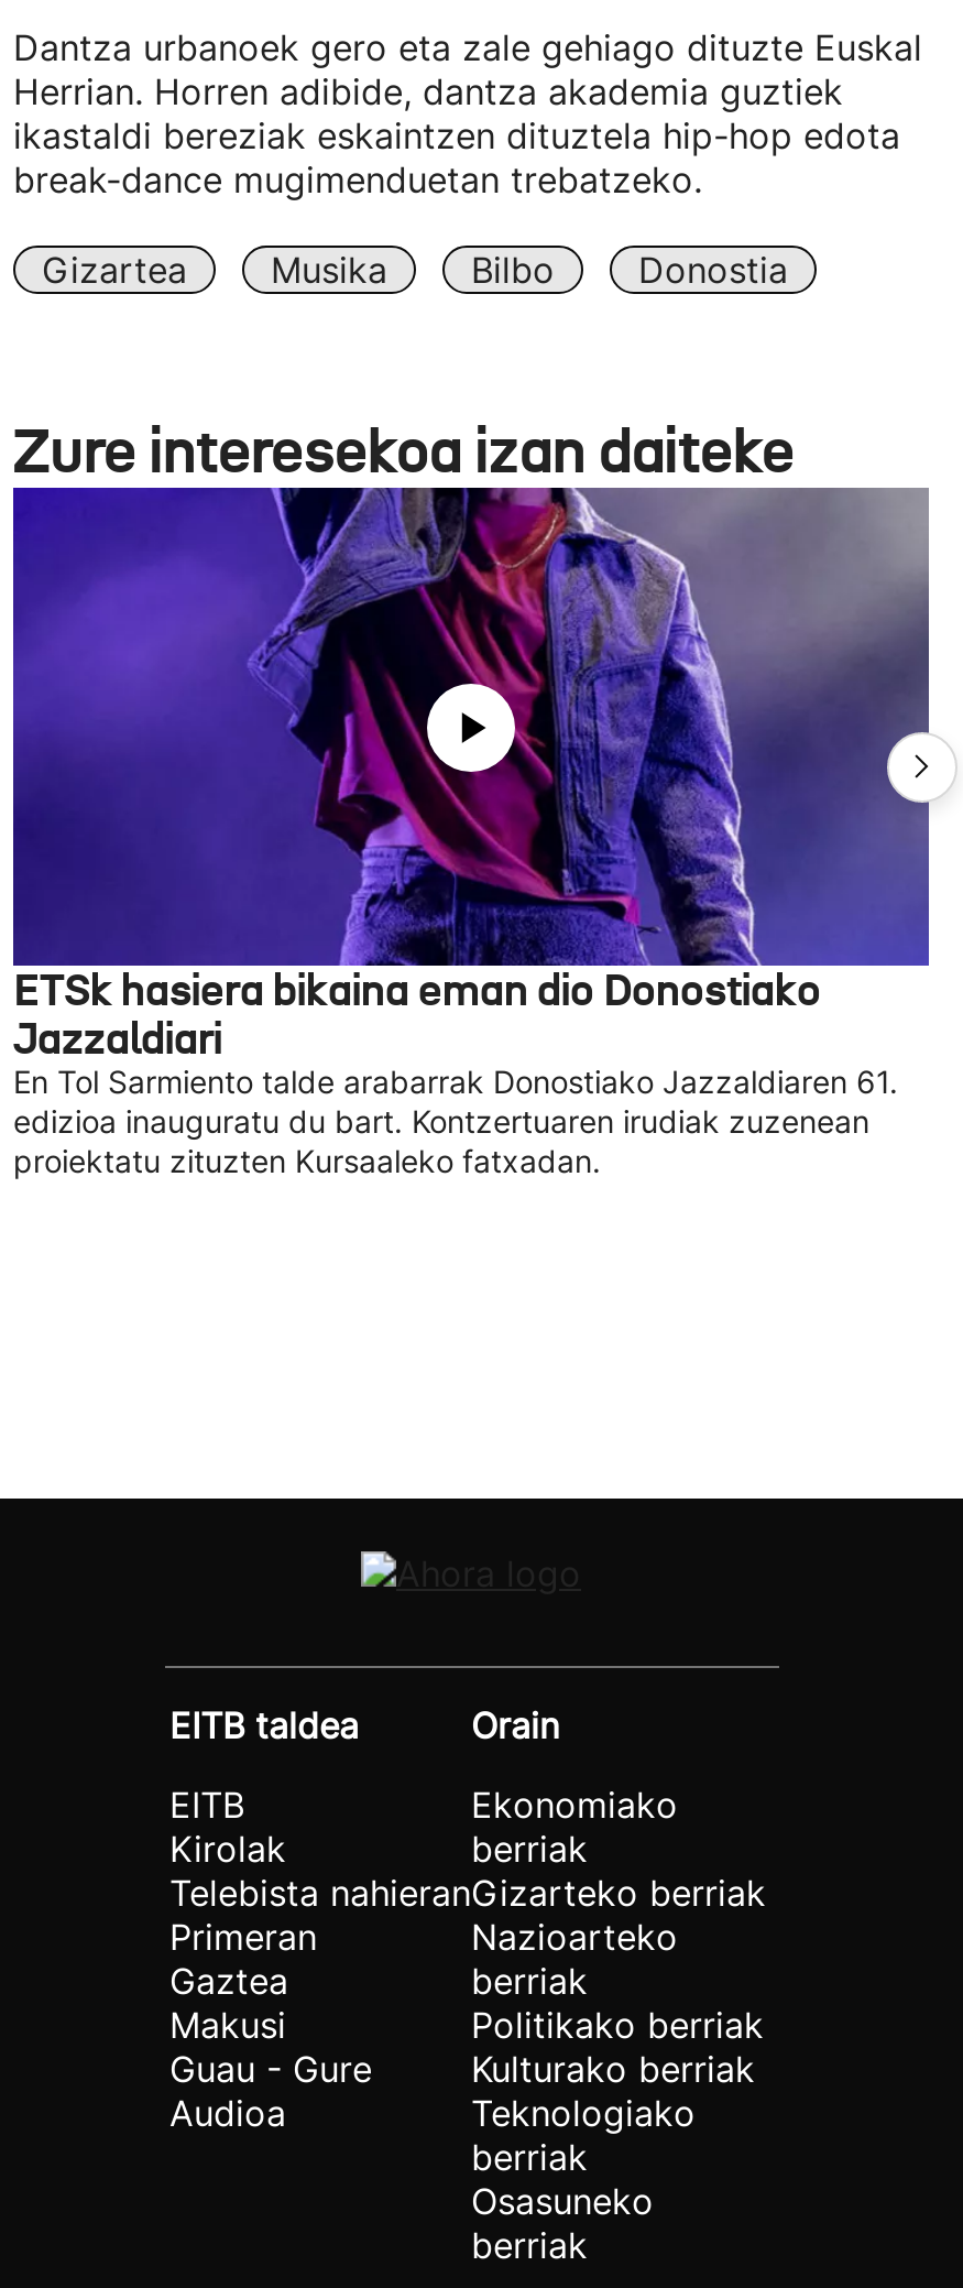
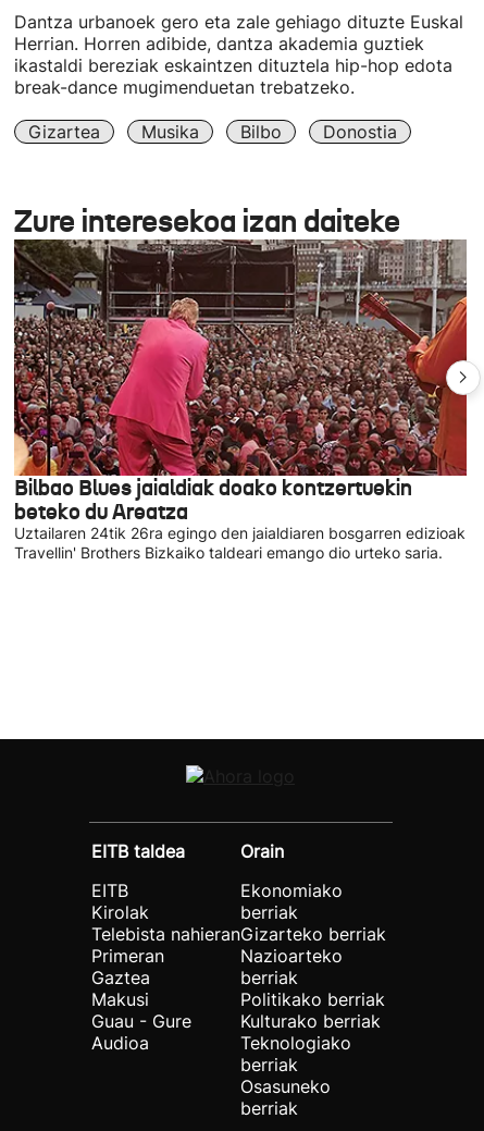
- [image]
- ETSk hasiera bikaina eman dio Donostiako
- Jazzaldiari
- En Tol Sarmiento talde arabarrak Donostiako Jazzaldiaren 61.
- edizioa inauguratu du bart. Kontzertuaren irudiak zuzenean
- proiektatu zituzten Kursaaleko fatxadan.
+ [image]
+ Bilbao Blues jaialdiak doako kontzertuekin
+ beteko du Areatza
+ Uztailaren 24tik 26ra egingo den jaialdiaren bosgarren edizioak
+ Travellin' Brothers Bizkaiko taldeari emango dio urteko saria.
